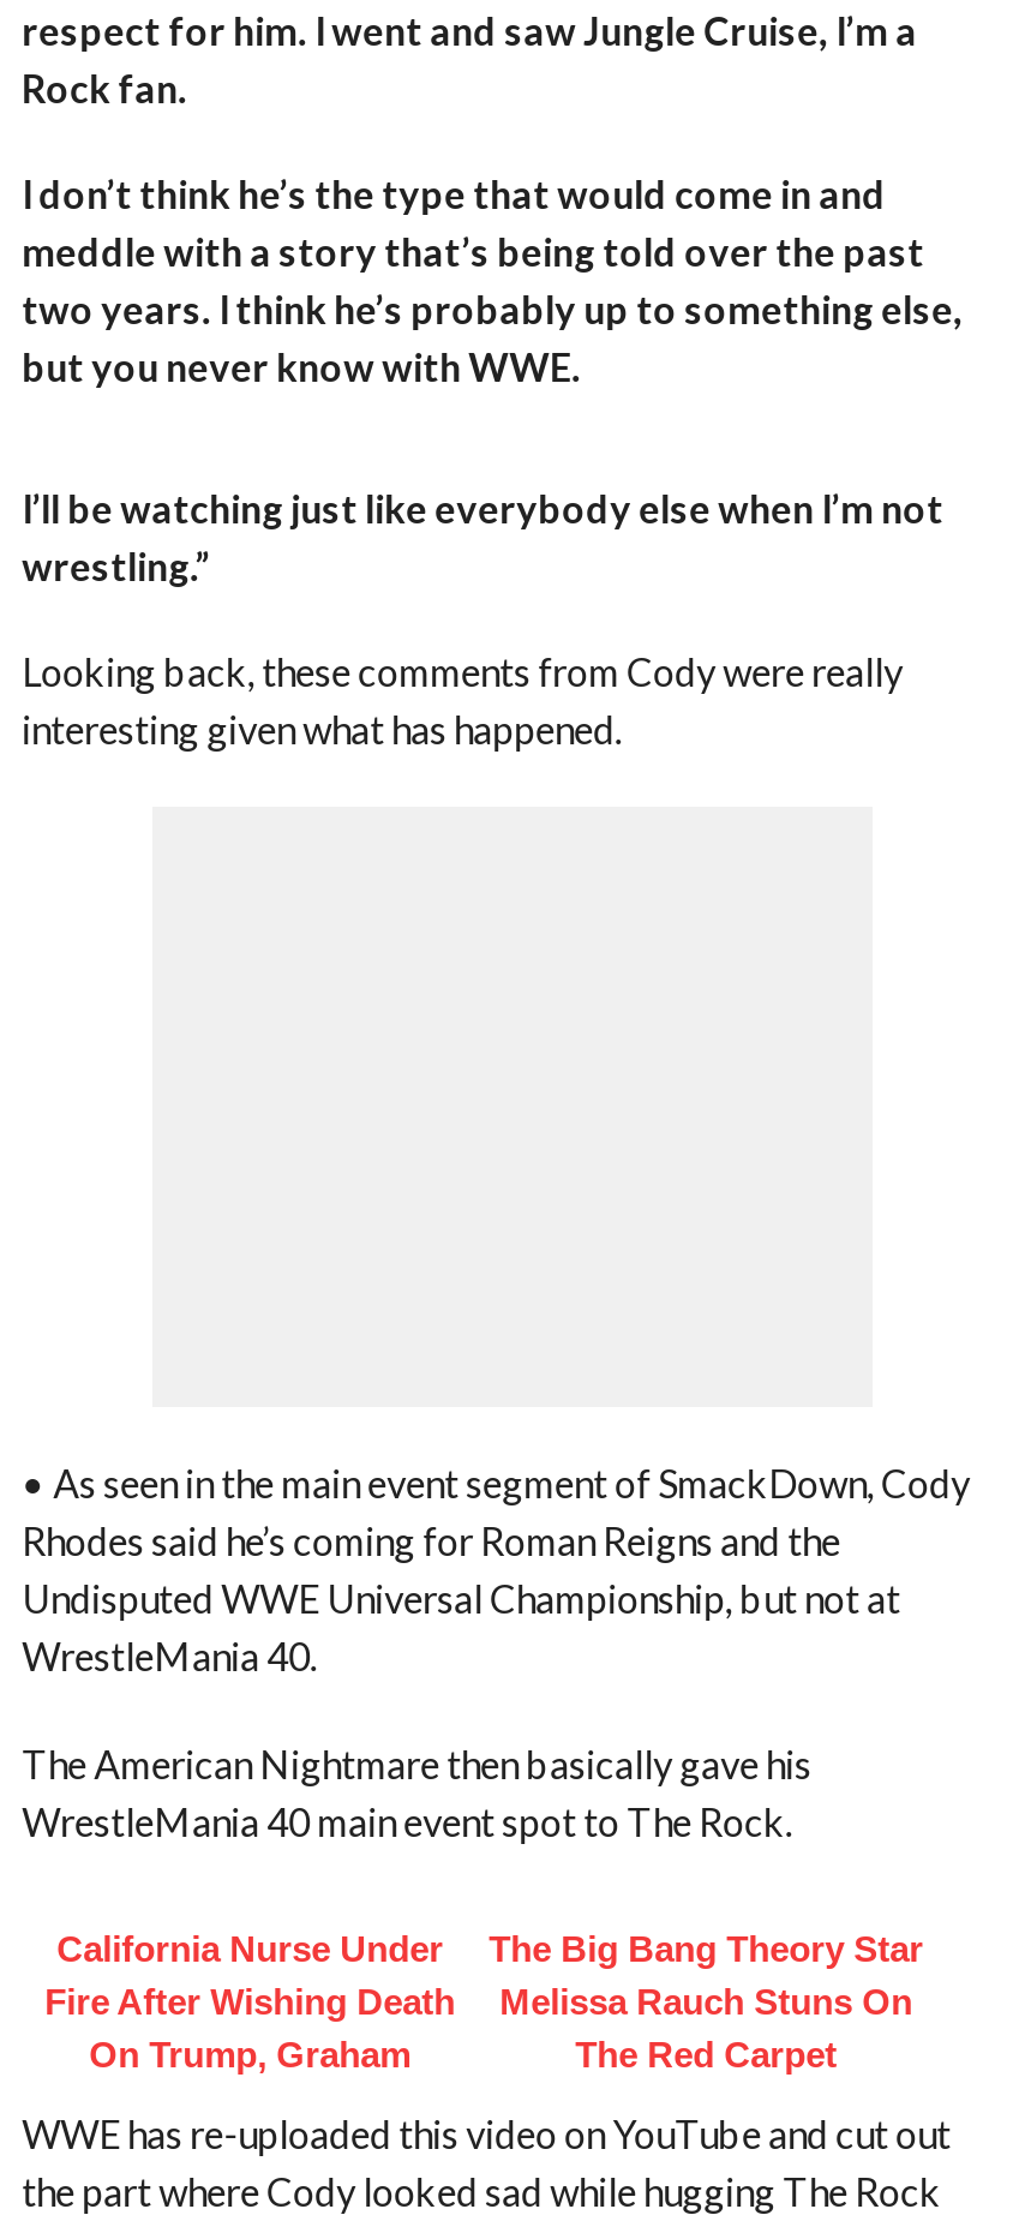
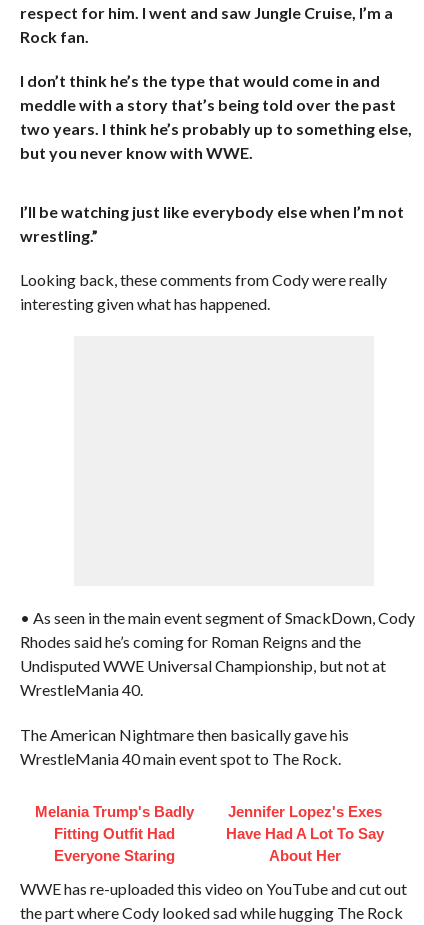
- California Nurse Under
- Fire After Wishing Death
- On Trump, Graham
+ Melania Trump's Badly
+ Fitting Outfit Had
+ Everyone Staring

- The Big Bang Theory Star
- Melissa Rauch Stuns On
- The Red Carpet
+ Jennifer Lopez's Exes
+ Have Had A Lot To Say
+ About Her
